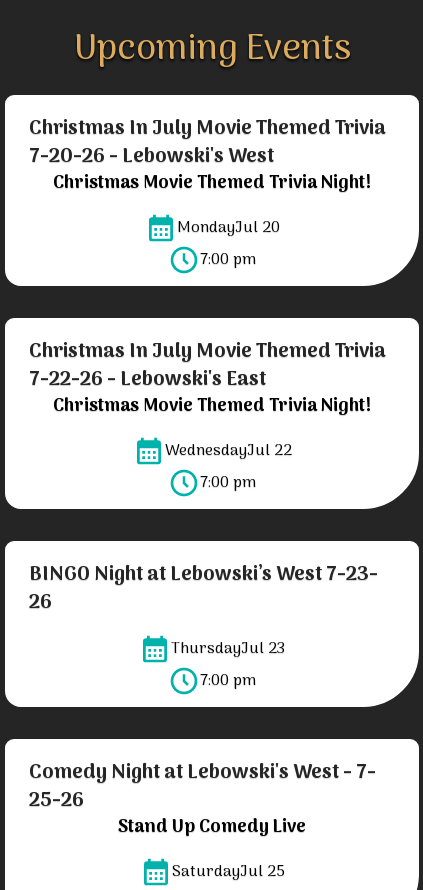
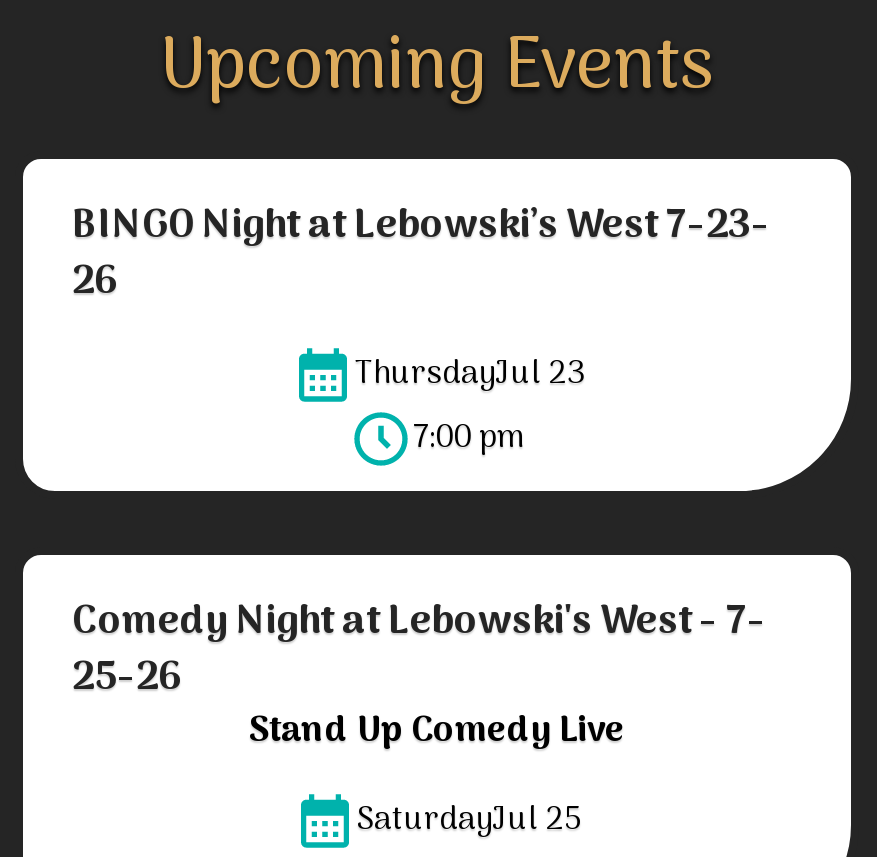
- Christmas In July Movie Themed Trivia
- 7-20-26 - Lebowski's West
- Christmas Movie Themed Trivia Night!
- MondayJul 20
- 7:00 pm
- Christmas In July Movie Themed Trivia
- 7-22-26 - Lebowski's East
- Christmas Movie Themed Trivia Night!
- WednesdayJul 22
- 7:00 pm
